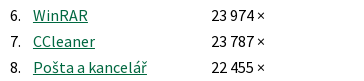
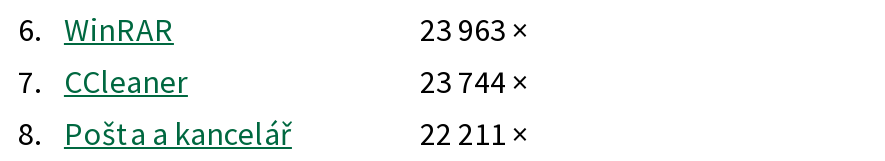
- 23 974 ×
+ 23 963 ×

- 23 787 ×
+ 23 744 ×

- 22 455 ×
+ 22 211 ×
